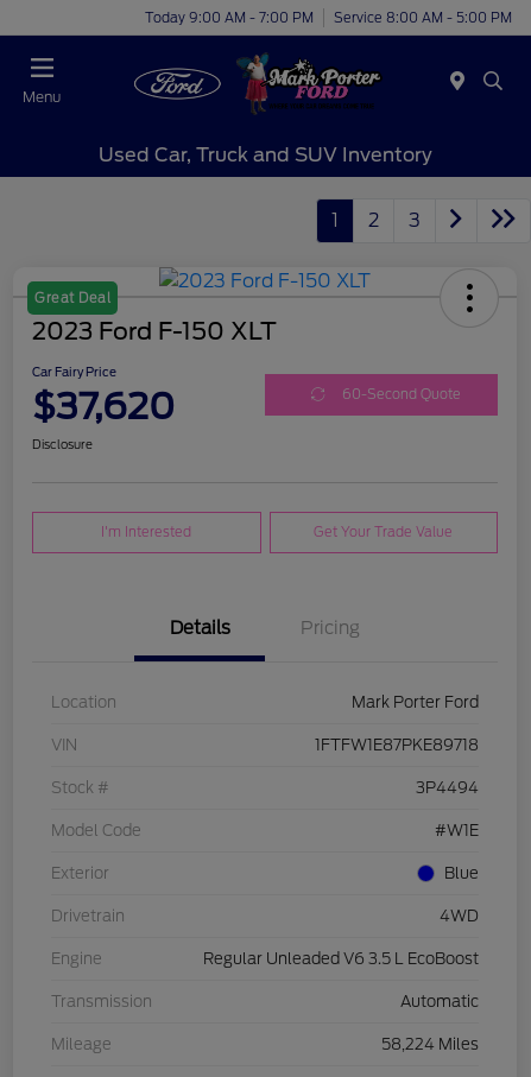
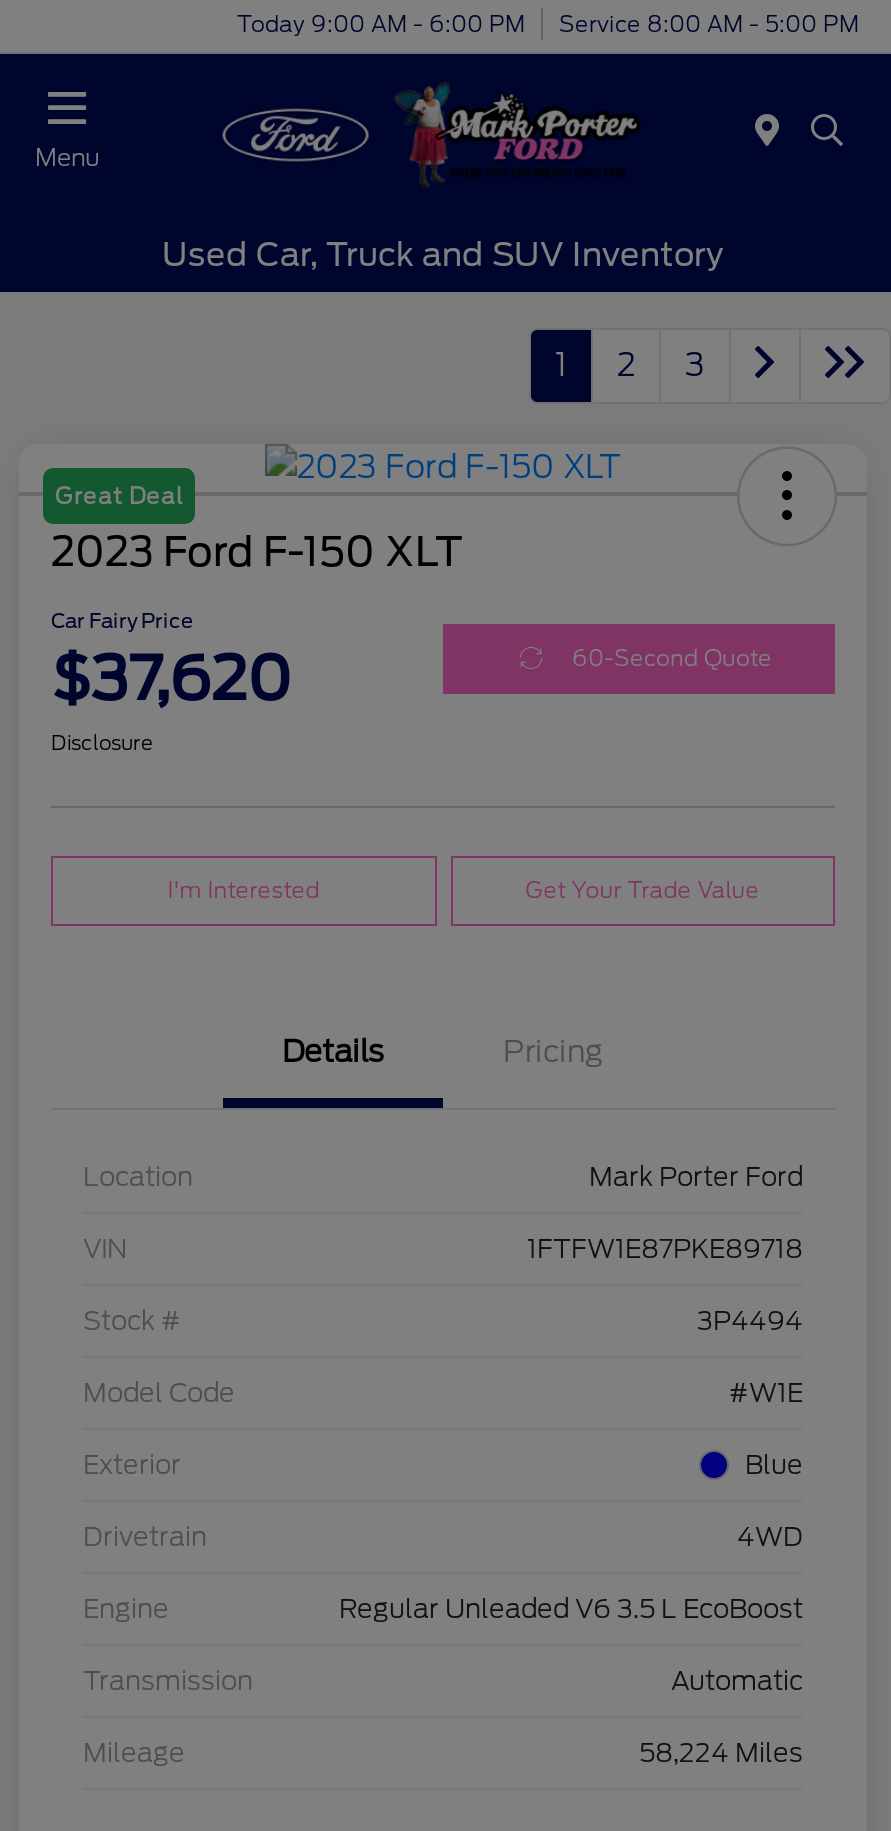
- Today 9:00 AM - 7:00 PM Service 8:00 AM - 5:00 PM
+ Today 9:00 AM - 6:00 PM Service 8:00 AM - 5:00 PM
